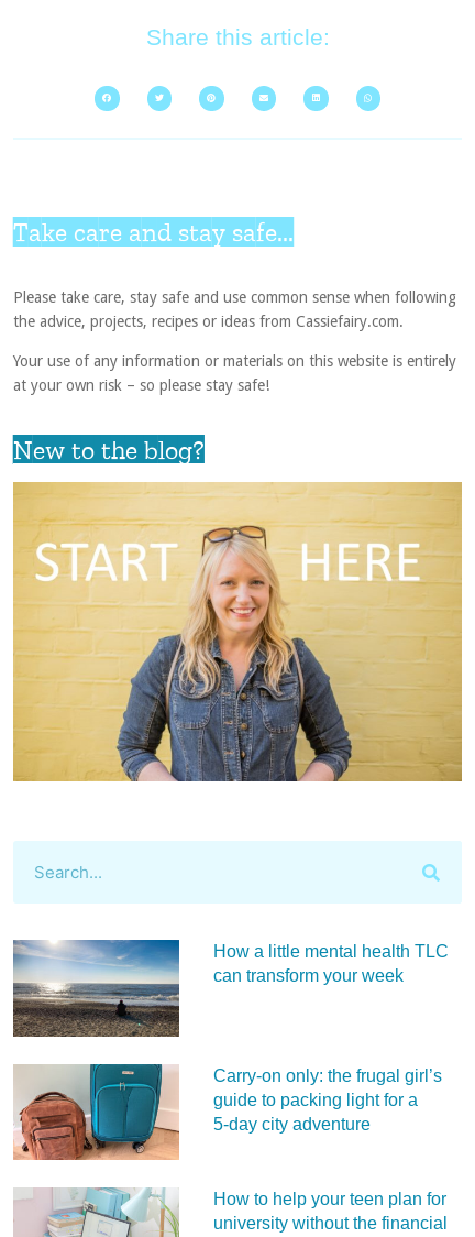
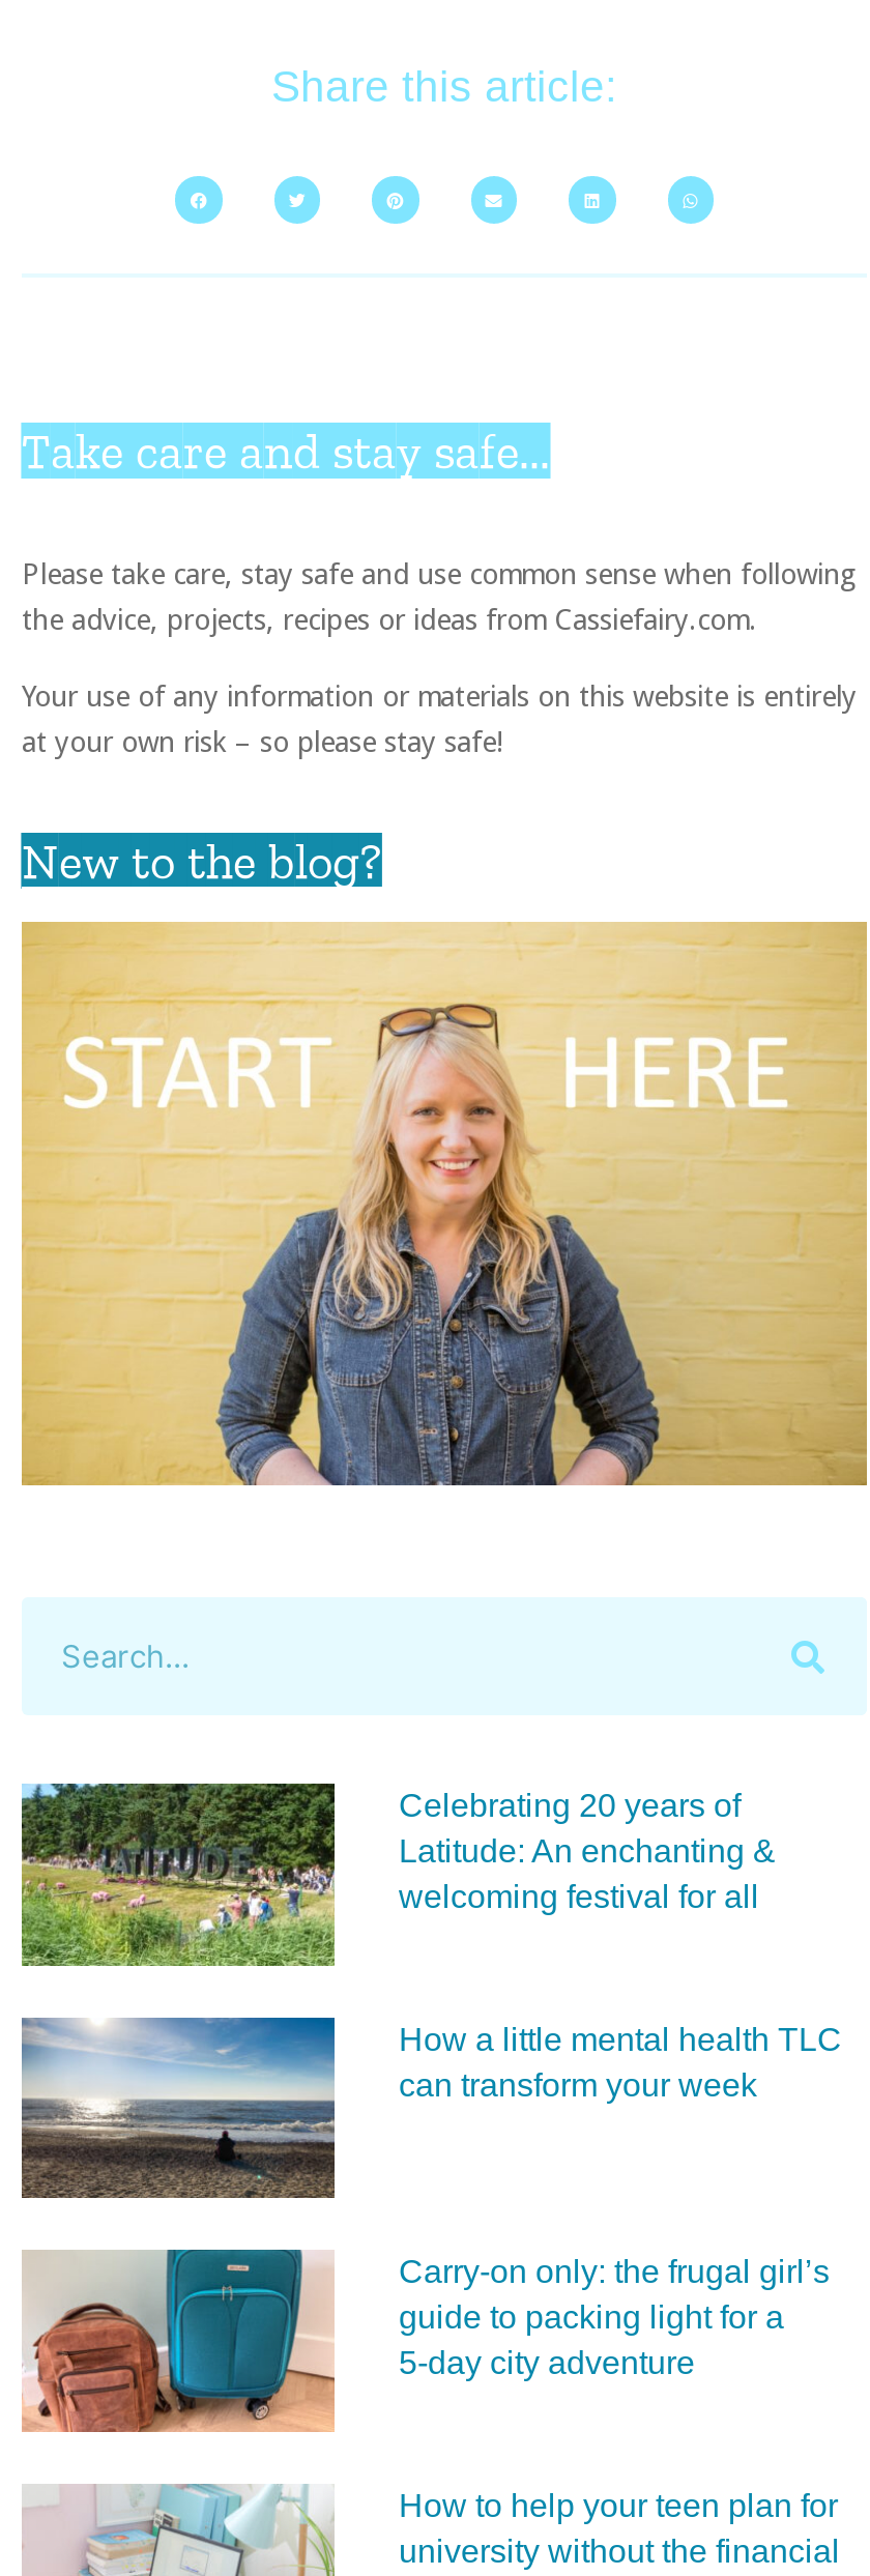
+ [image]
+ Celebrating 20 years of
+ Latitude: An enchanting &
+ welcoming festival for all
